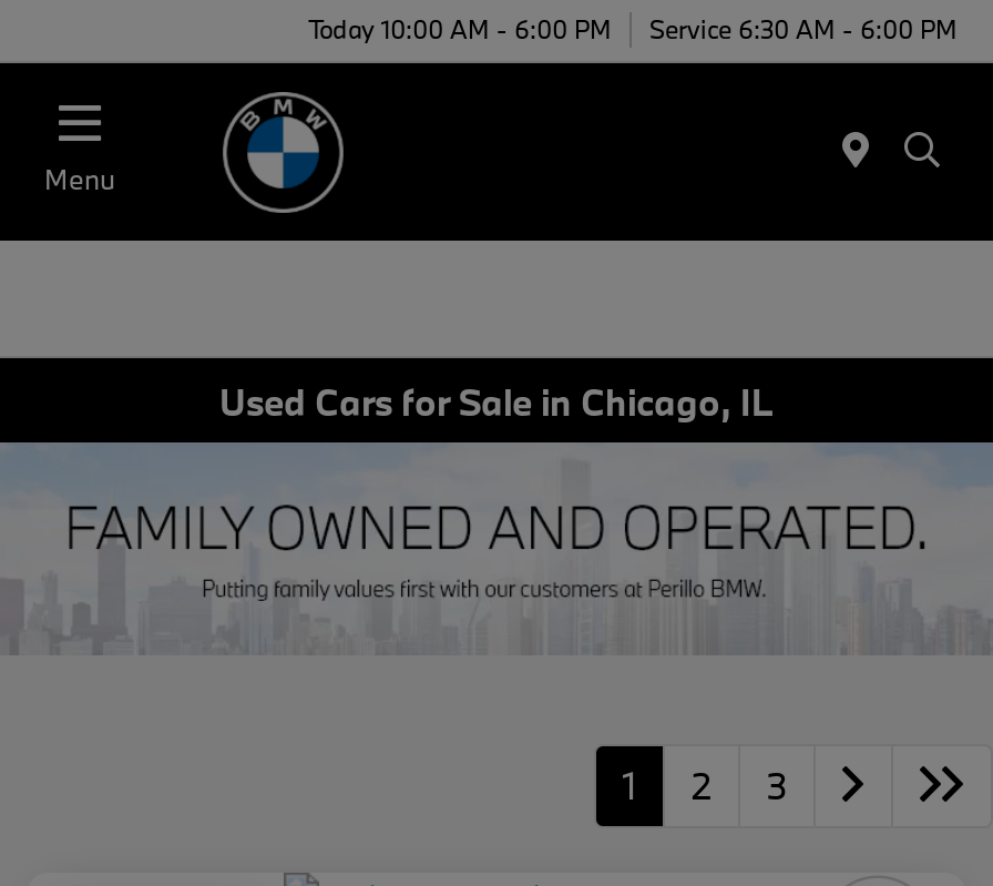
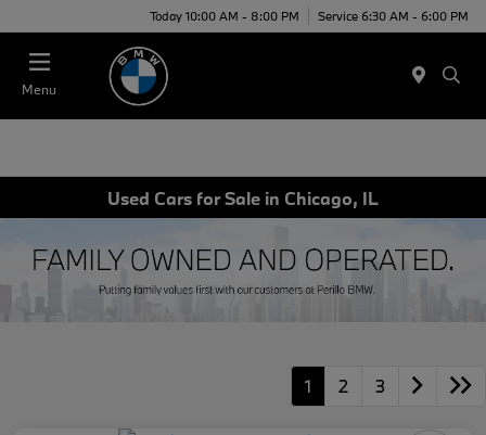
- Today 10:00 AM - 6:00 PM Service 6:30 AM - 6:00 PM
+ Today 10:00 AM - 8:00 PM Service 6:30 AM - 6:00 PM
